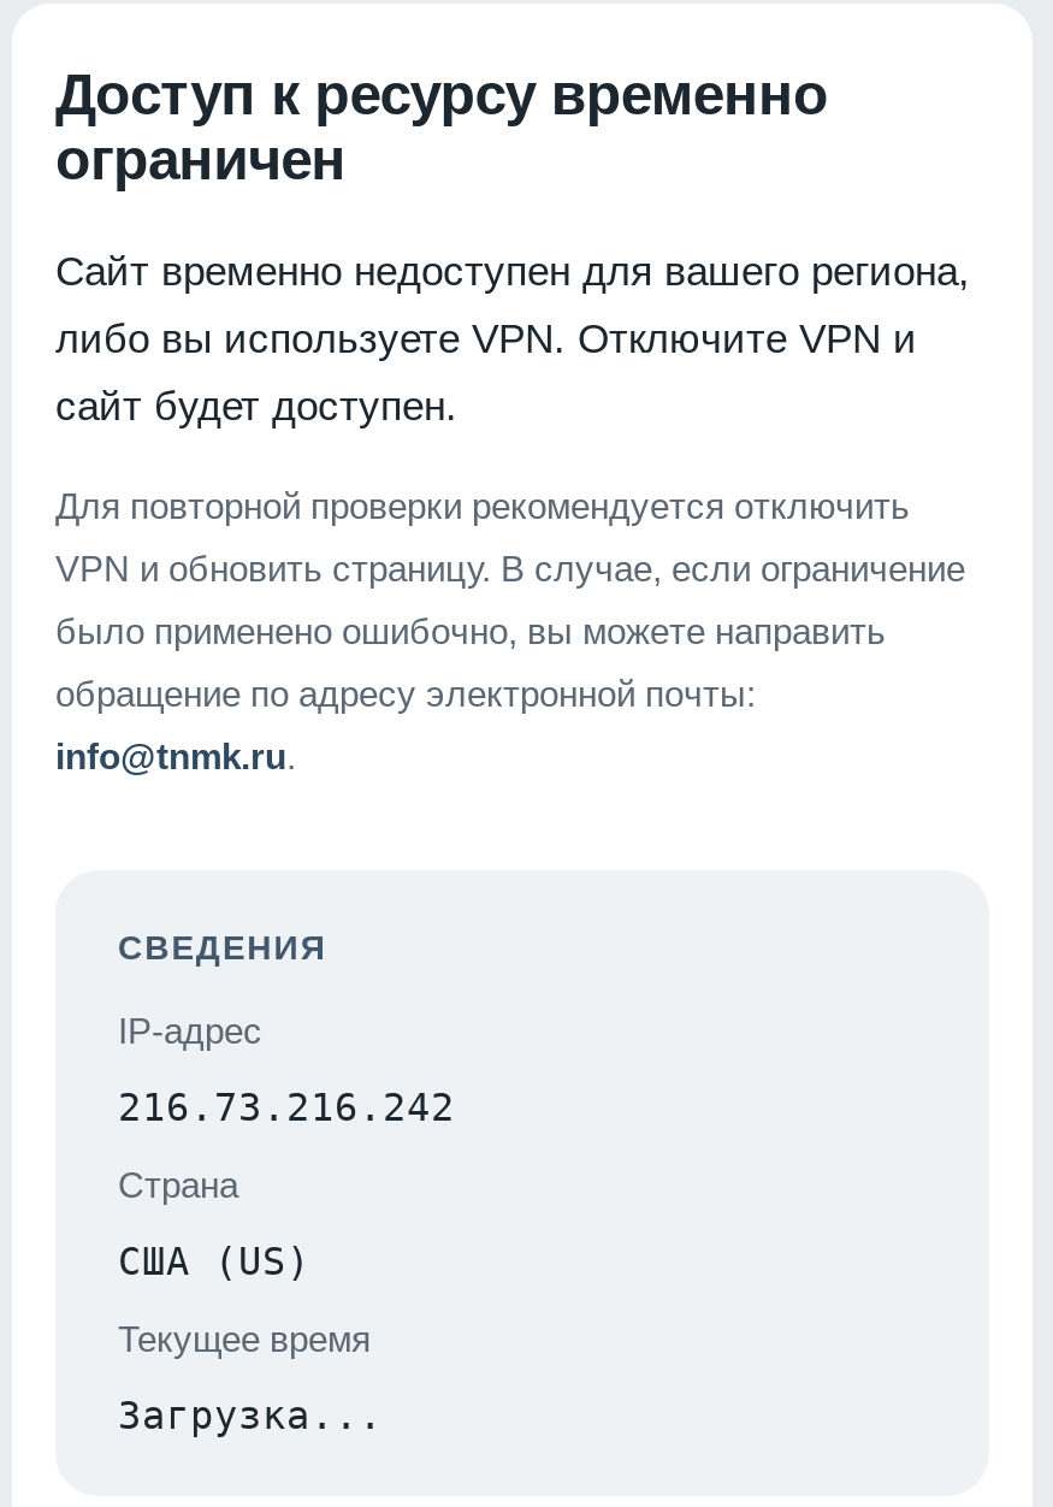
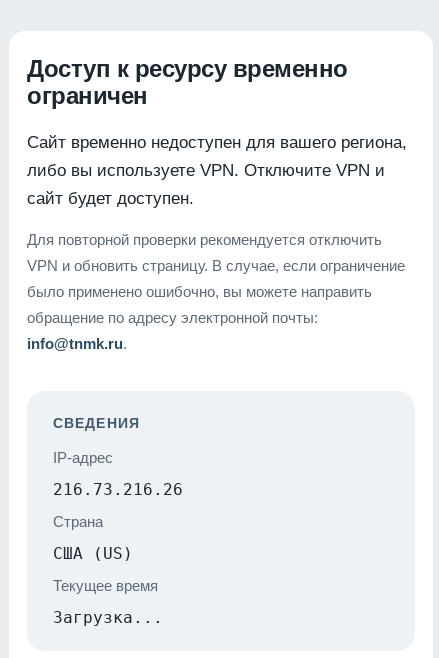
- 216.73.216.242
+ 216.73.216.26
